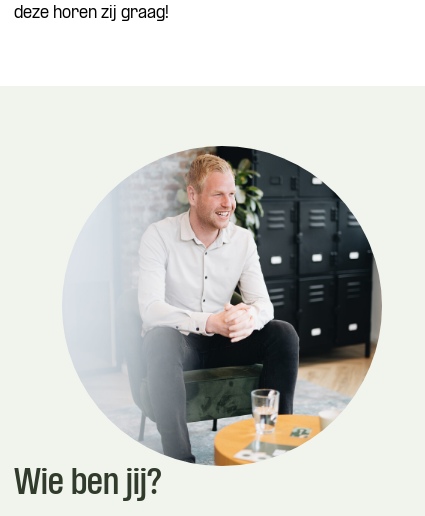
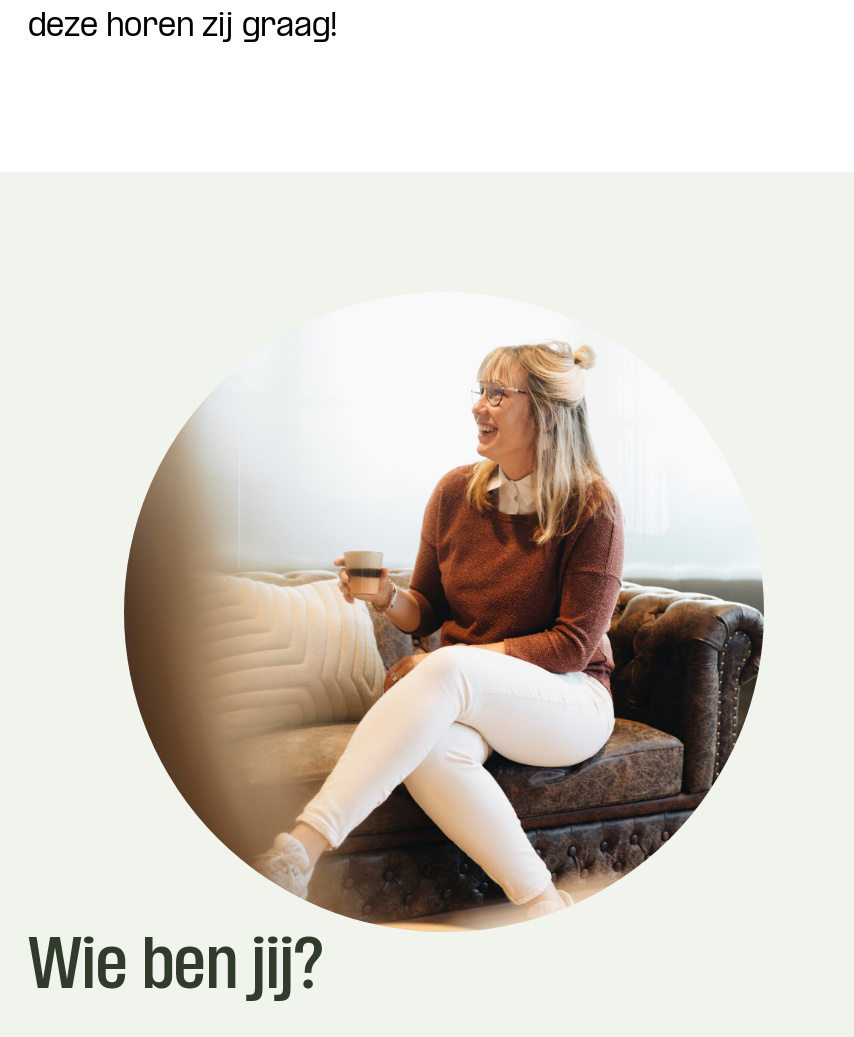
- [image]
+ [image]
